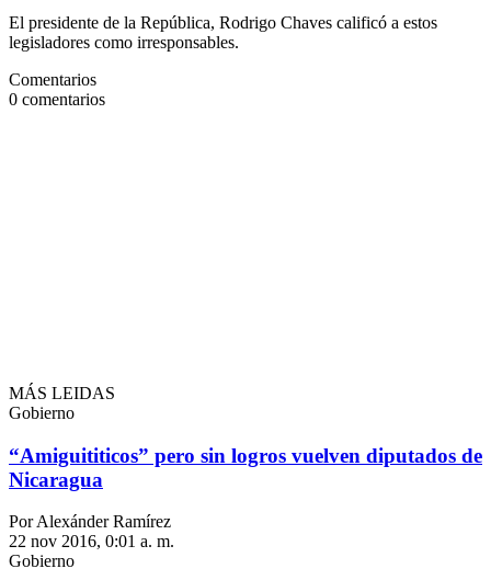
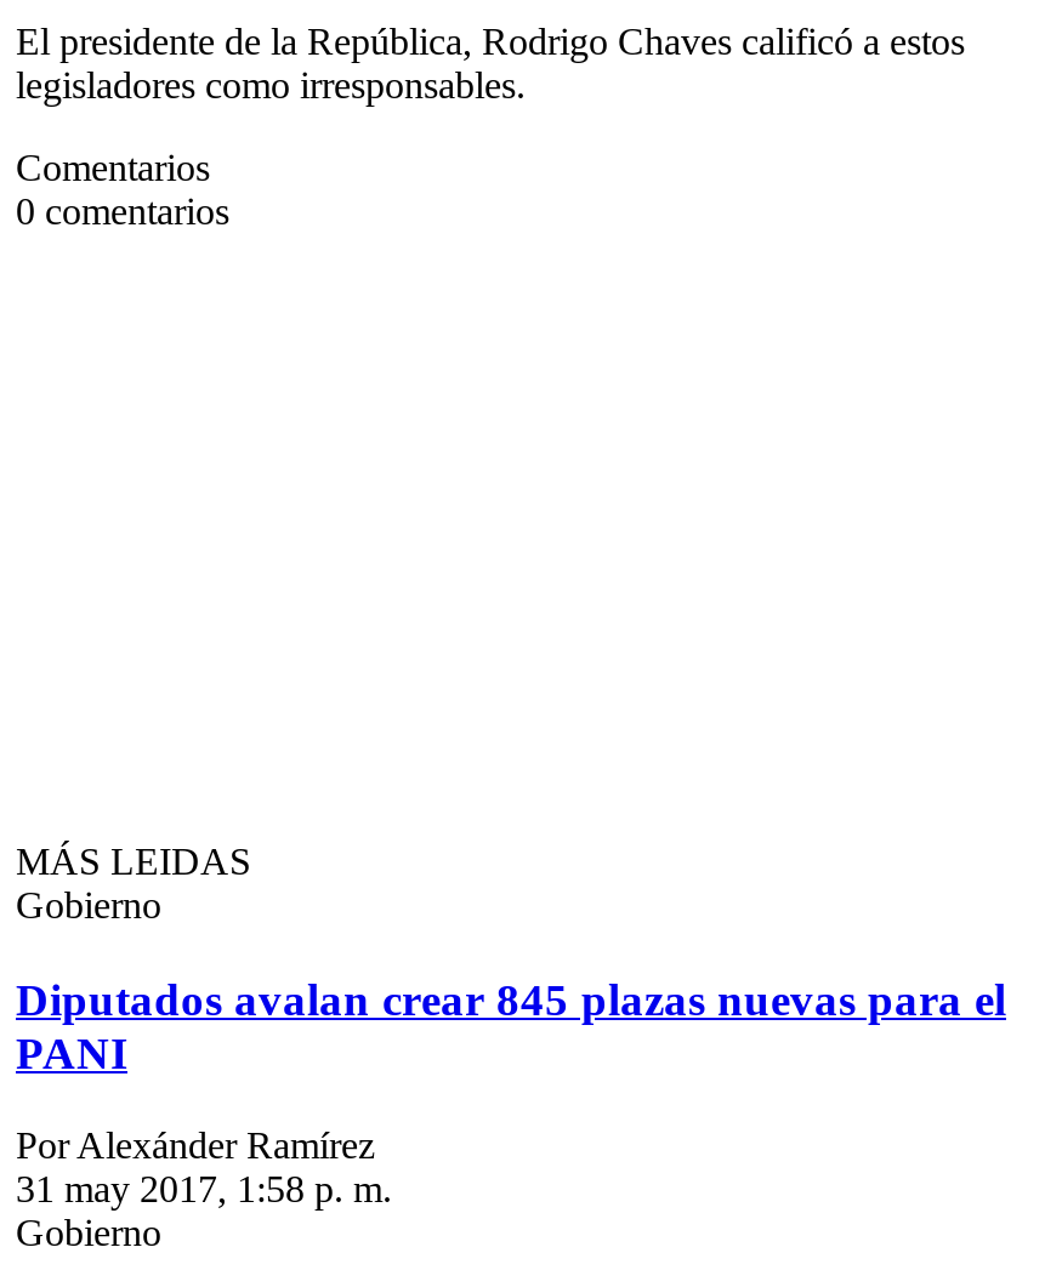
- “Amiguititicos” pero sin logros vuelven diputados de
- Nicaragua
+ Diputados avalan crear 845 plazas nuevas para el
+ PANI

- 22 nov 2016, 0:01 a. m.
+ 31 may 2017, 1:58 p. m.
